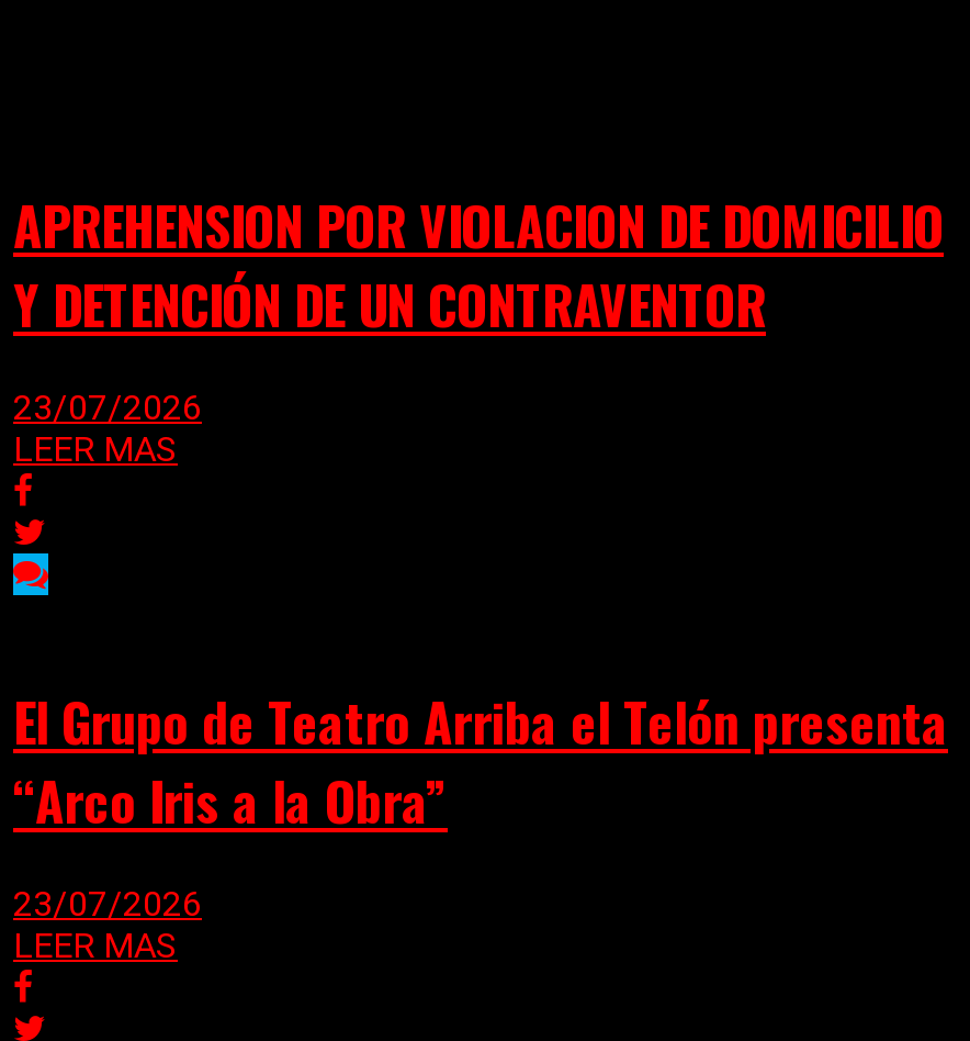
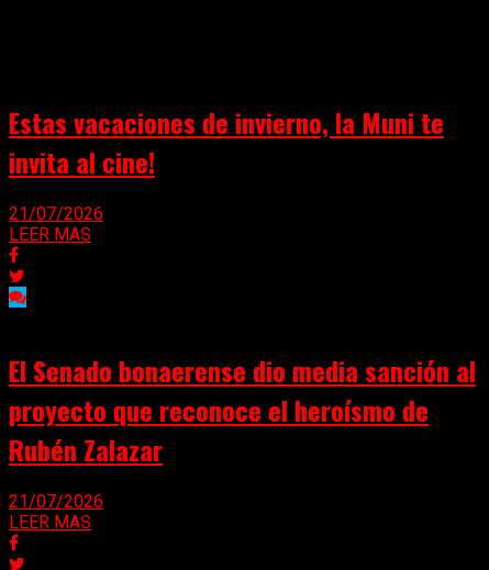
- APREHENSION POR VIOLACION DE DOMICILIO
- Y DETENCIÓN DE UN CONTRAVENTOR
+ Estas vacaciones de invierno, la Muni te
+ invita al cine!

- 23/07/2026
+ 21/07/2026

- El Grupo de Teatro Arriba el Telón presenta
- “Arco Iris a la Obra”
+ El Senado bonaerense dio media sanción al
+ proyecto que reconoce el heroísmo de
+ Rubén Zalazar

- 23/07/2026
+ 21/07/2026
